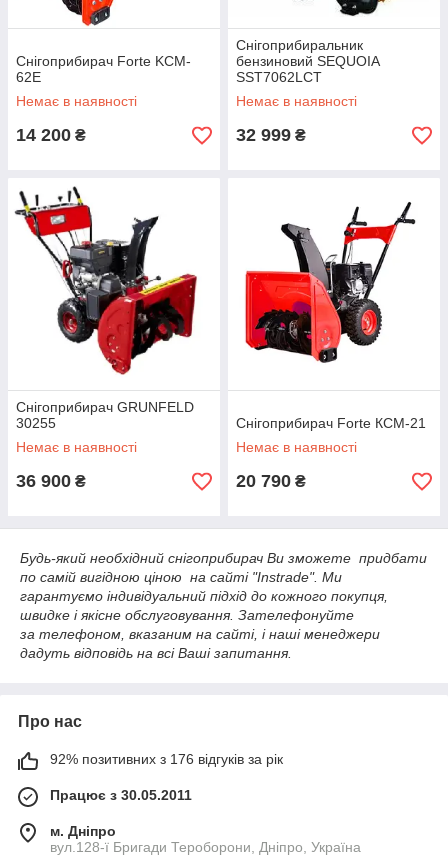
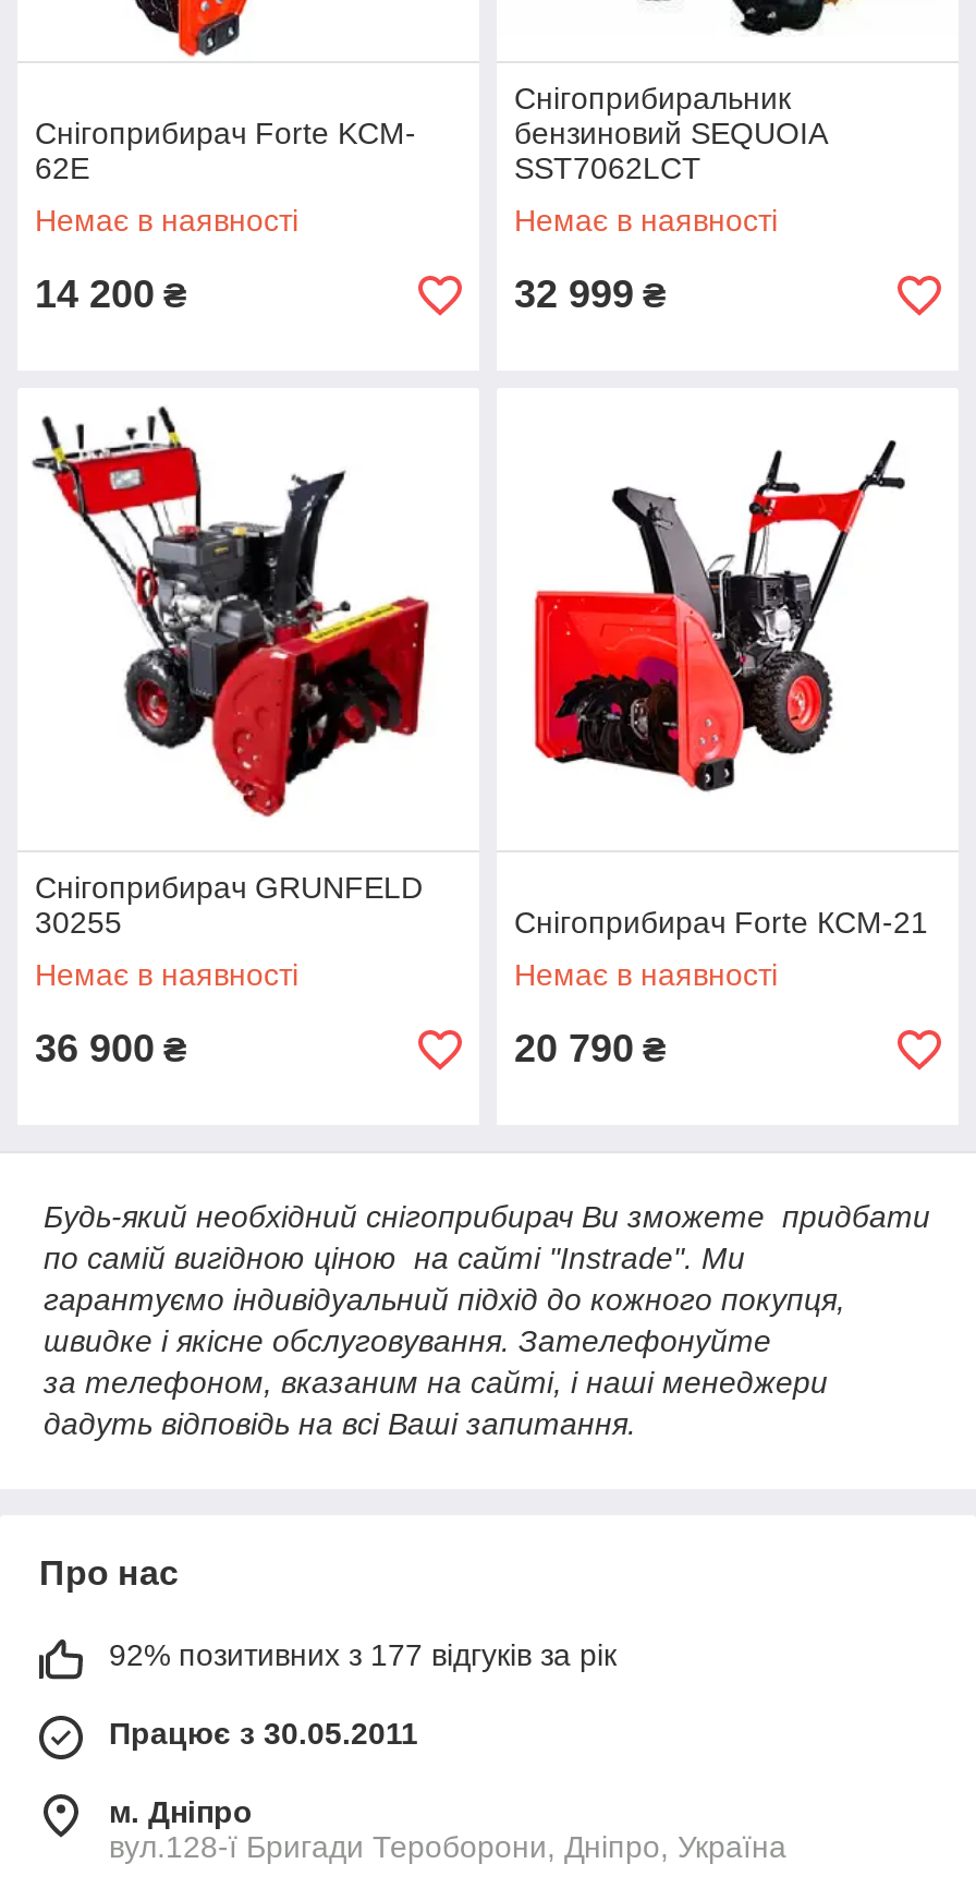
- 92% позитивних з 176 відгуків за рік
+ 92% позитивних з 177 відгуків за рік
